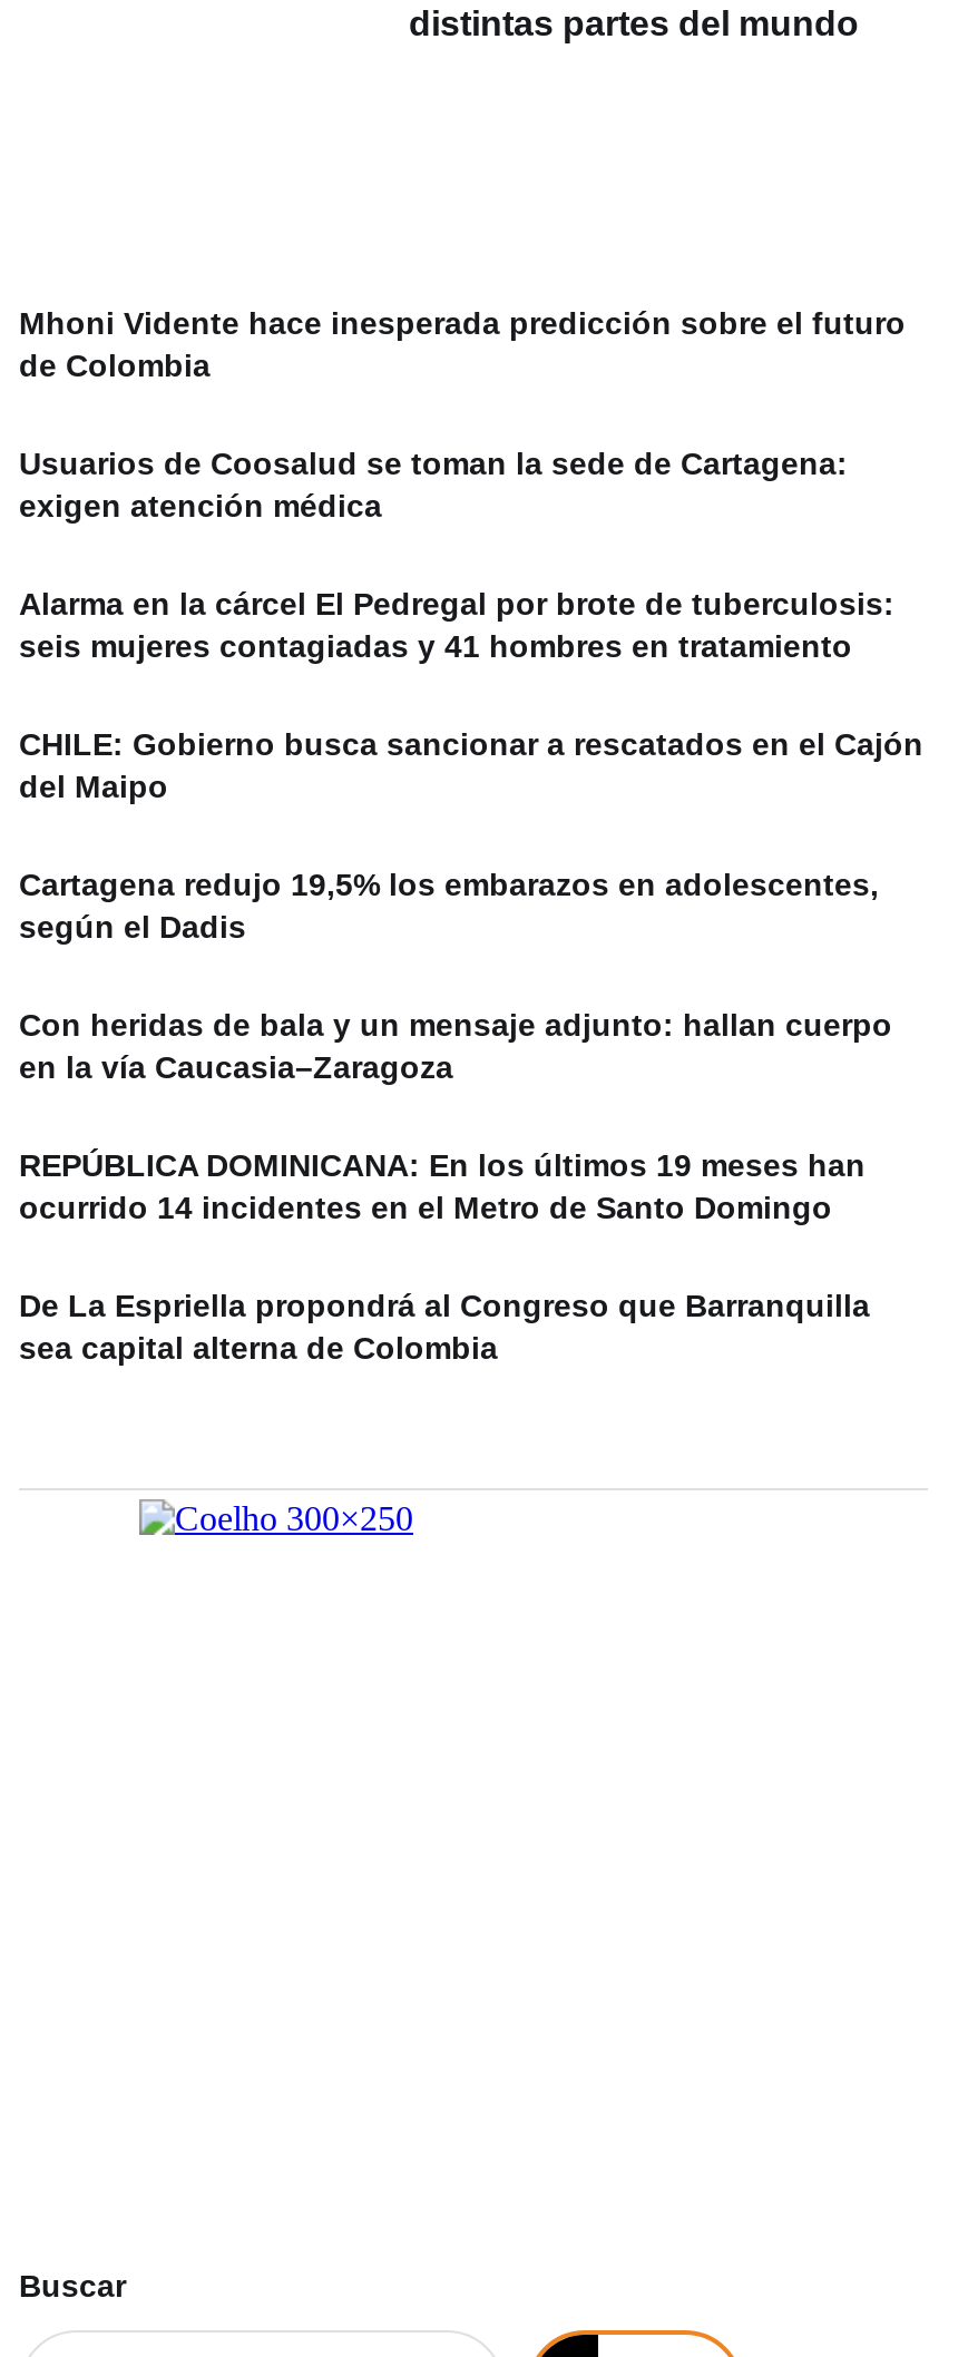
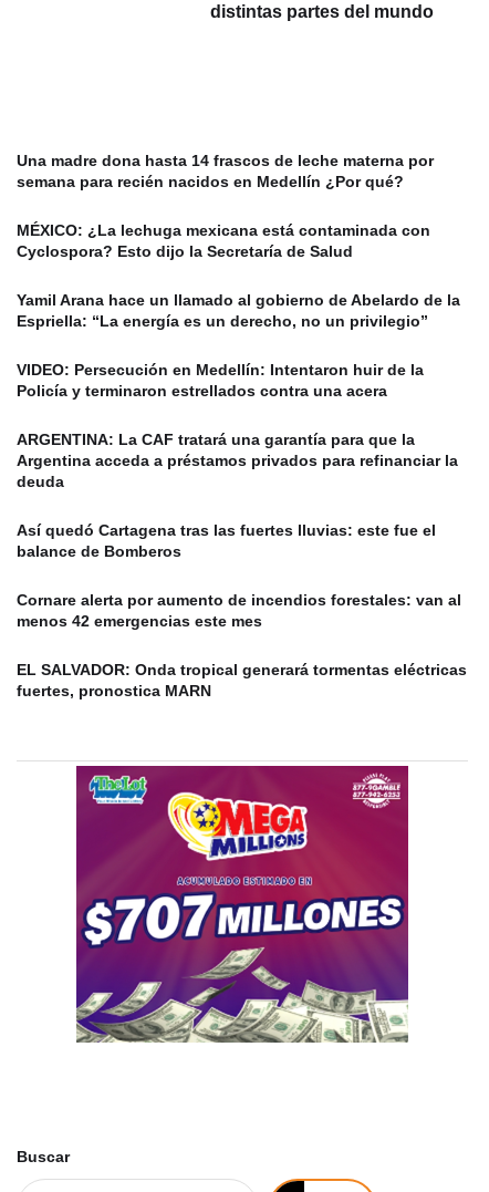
+ [image]

- Mhoni Vidente hace inesperada predicción sobre el futuro
- de Colombia
+ Una madre dona hasta 14 frascos de leche materna por
+ semana para recién nacidos en Medellín ¿Por qué?

- Usuarios de Coosalud se toman la sede de Cartagena:
- exigen atención médica
+ MÉXICO: ¿La lechuga mexicana está contaminada con
+ Cyclospora? Esto dijo la Secretaría de Salud

- Alarma en la cárcel El Pedregal por brote de tuberculosis:
- seis mujeres contagiadas y 41 hombres en tratamiento
+ Yamil Arana hace un llamado al gobierno de Abelardo de la
+ Espriella: “La energía es un derecho, no un privilegio”

- CHILE: Gobierno busca sancionar a rescatados en el Cajón
- del Maipo
+ VIDEO: Persecución en Medellín: Intentaron huir de la
+ Policía y terminaron estrellados contra una acera

- Cartagena redujo 19,5% los embarazos en adolescentes,
- según el Dadis
+ ARGENTINA: La CAF tratará una garantía para que la
+ Argentina acceda a préstamos privados para refinanciar la
+ deuda

- Con heridas de bala y un mensaje adjunto: hallan cuerpo
- en la vía Caucasia–Zaragoza
+ Así quedó Cartagena tras las fuertes lluvias: este fue el
+ balance de Bomberos

- REPÚBLICA DOMINICANA: En los últimos 19 meses han
- ocurrido 14 incidentes en el Metro de Santo Domingo
+ Cornare alerta por aumento de incendios forestales: van al
+ menos 42 emergencias este mes

- De La Espriella propondrá al Congreso que Barranquilla
- sea capital alterna de Colombia
+ EL SALVADOR: Onda tropical generará tormentas eléctricas
+ fuertes, pronostica MARN
